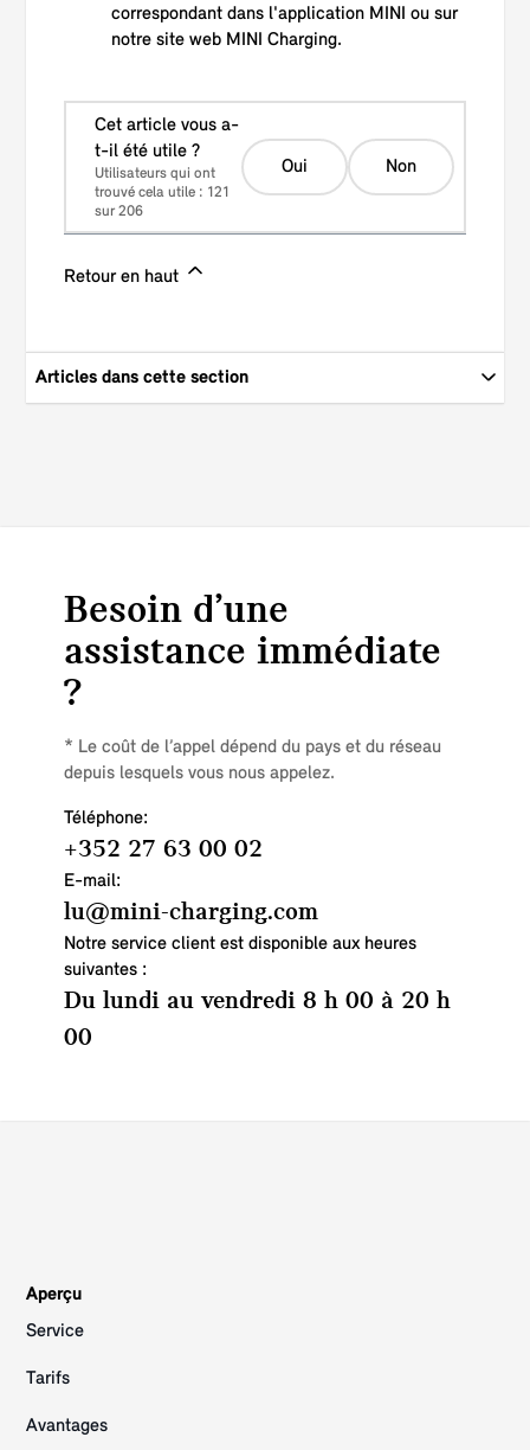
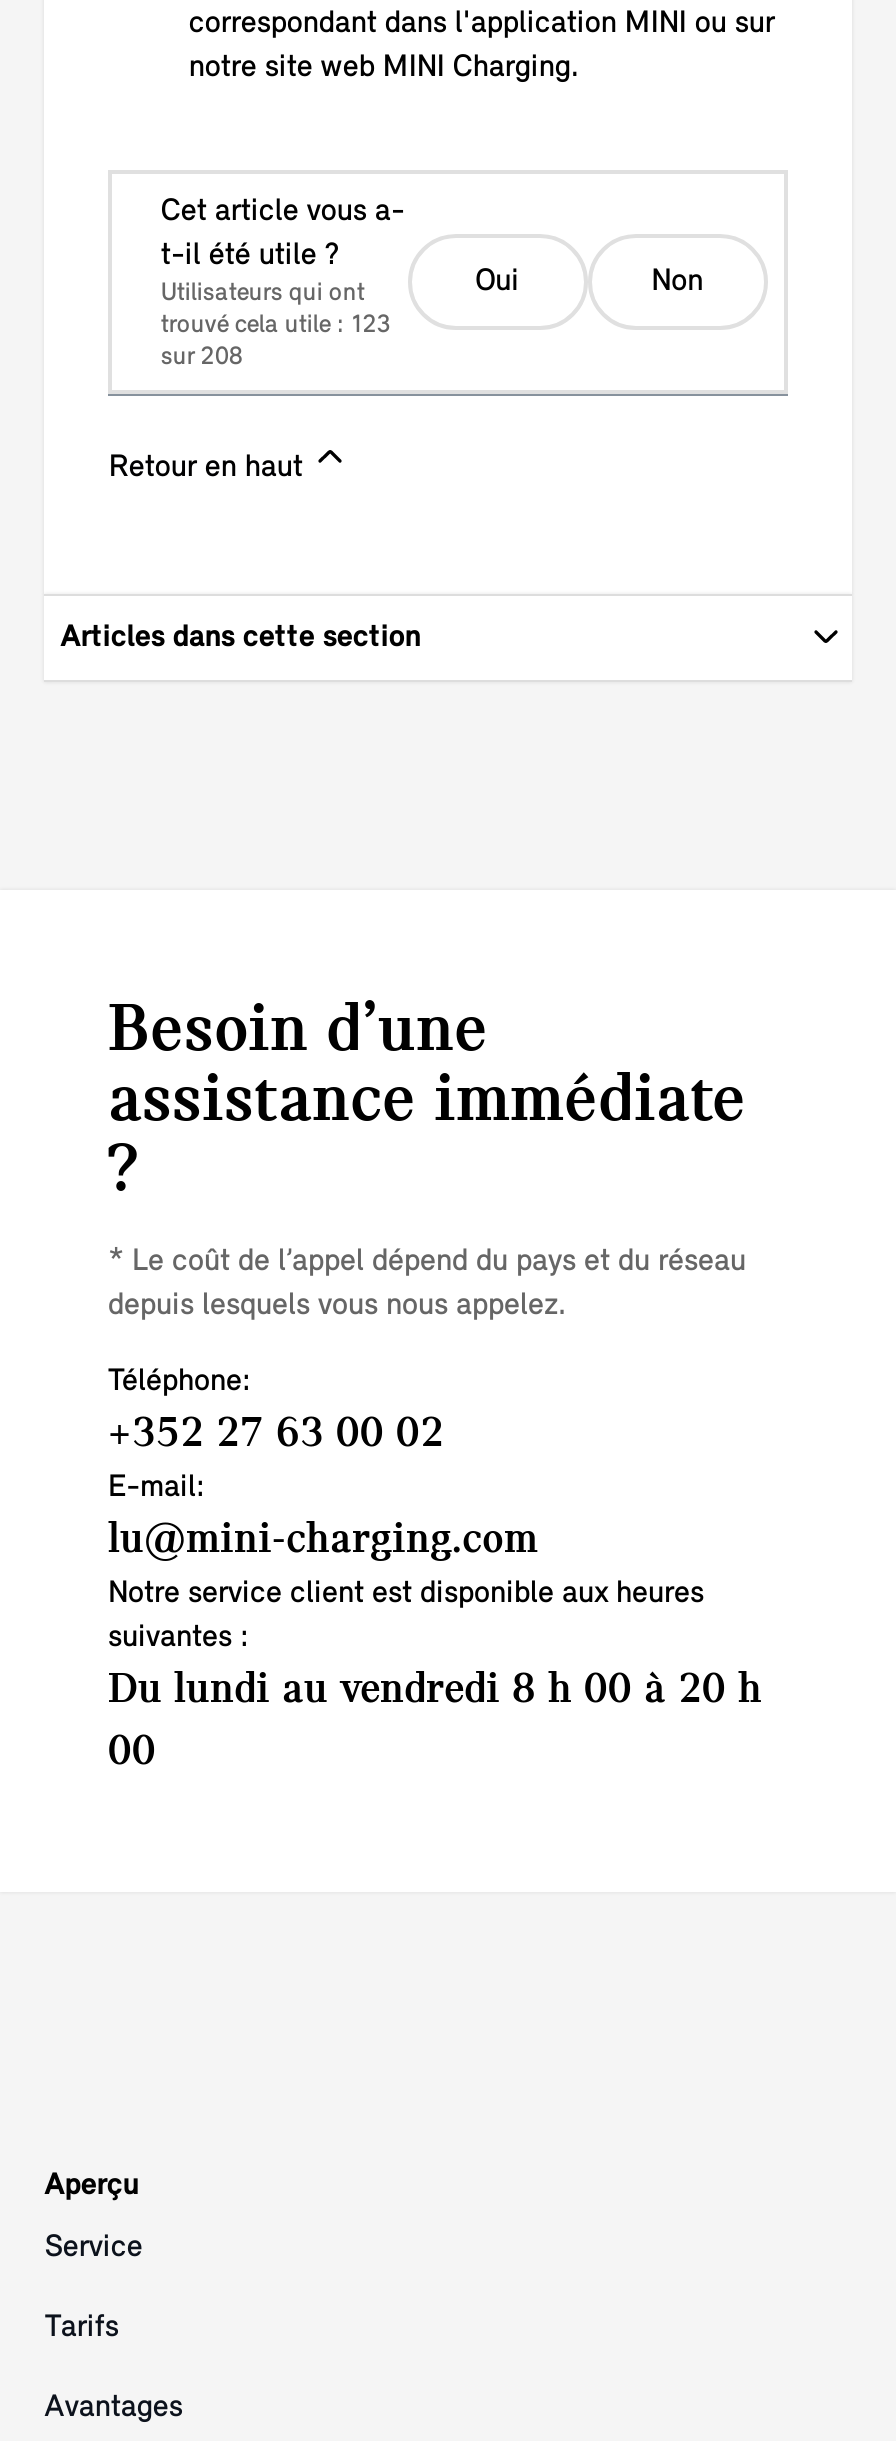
- trouvé cela utile : 121
+ trouvé cela utile : 123

- sur 206
+ sur 208
